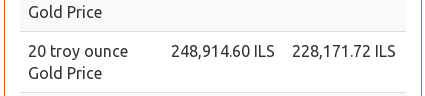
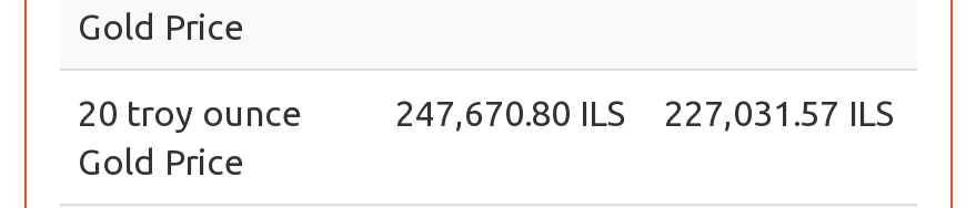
- 248,914.60 ILS
+ 247,670.80 ILS

- 228,171.72 ILS
+ 227,031.57 ILS
